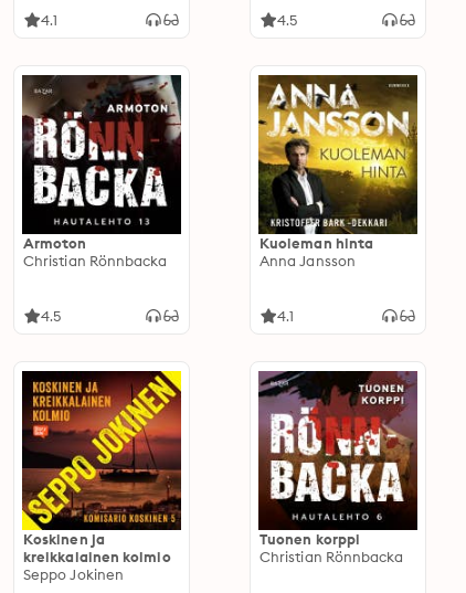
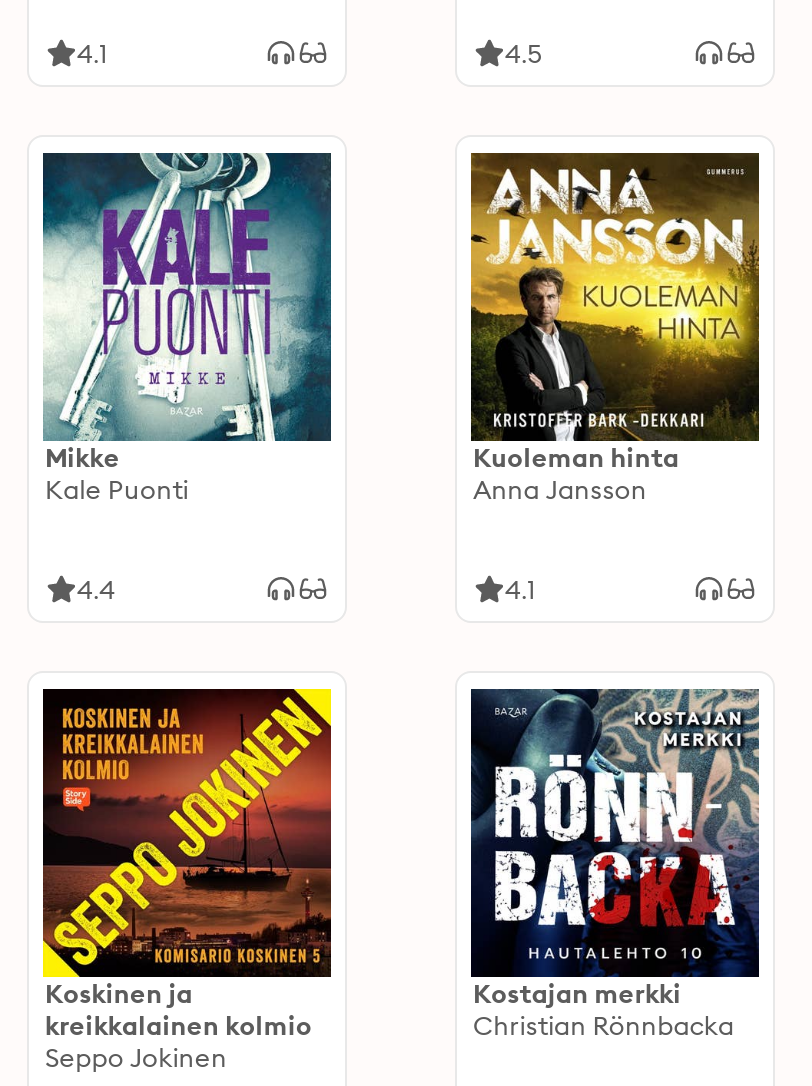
- [image]
- Armoton
- Christian Rönnbacka
+ [image]
+ Mikke
+ Kale Puonti

- 4.5
+ 4.4

- [image]
- Tuonen korppi
+ [image]
+ Kostajan merkki
